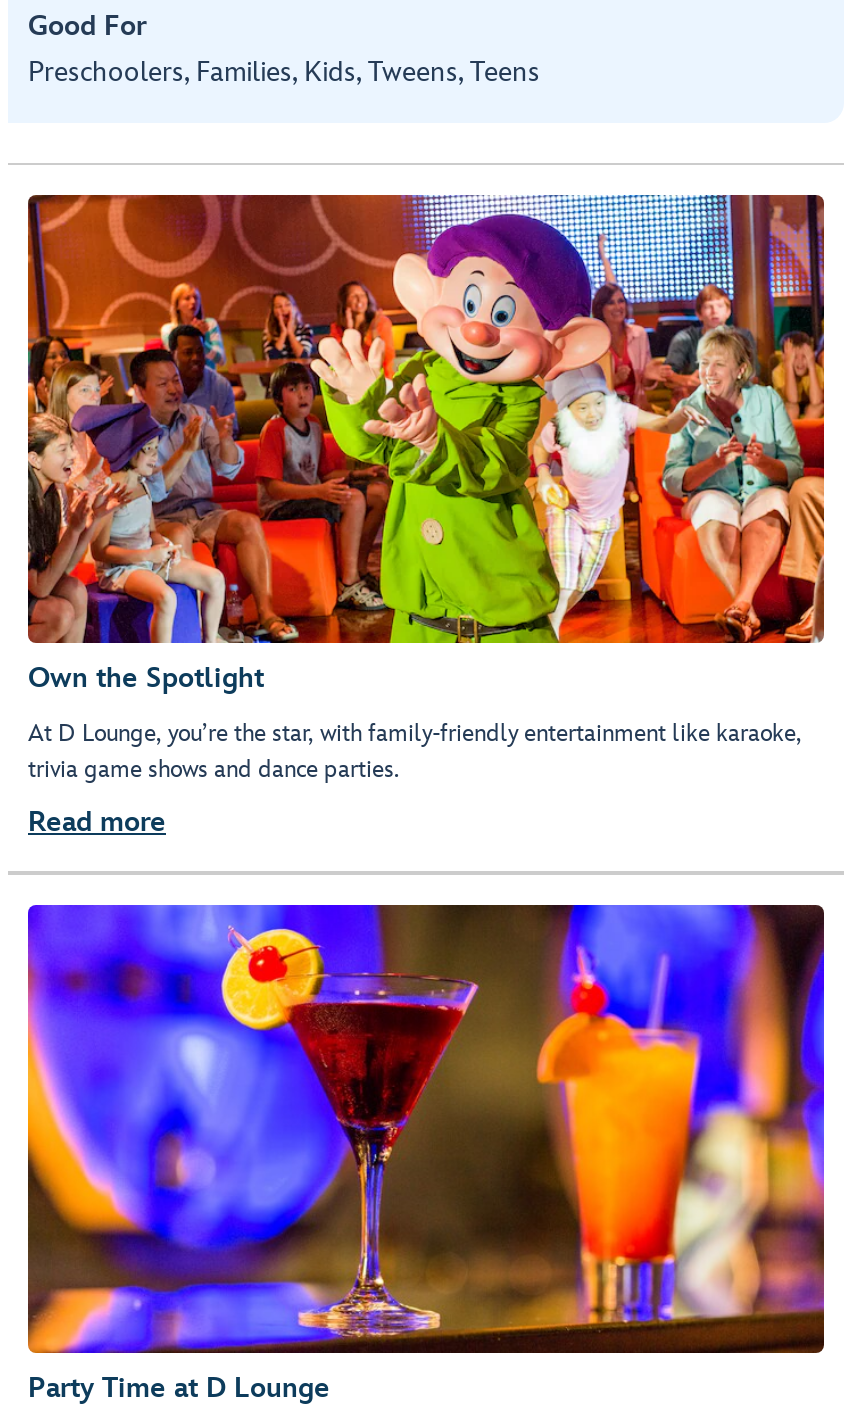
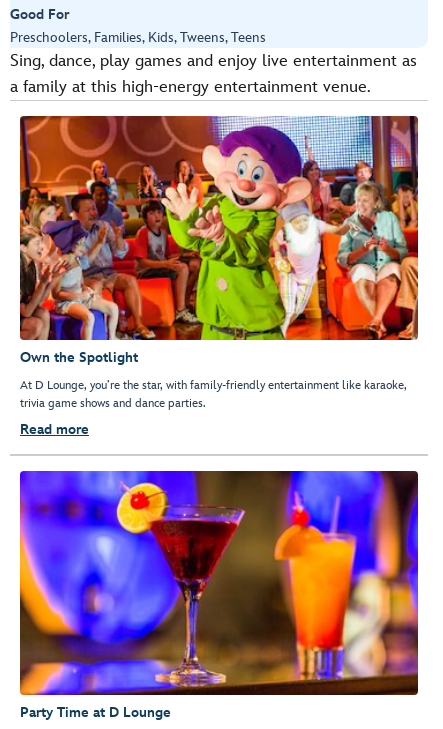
+ Sing, dance, play games and enjoy live entertainment as
+ a family at this high-energy entertainment venue.
